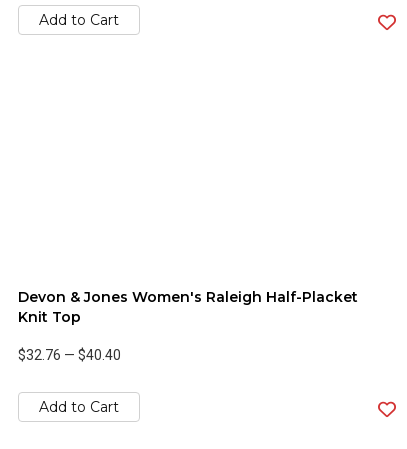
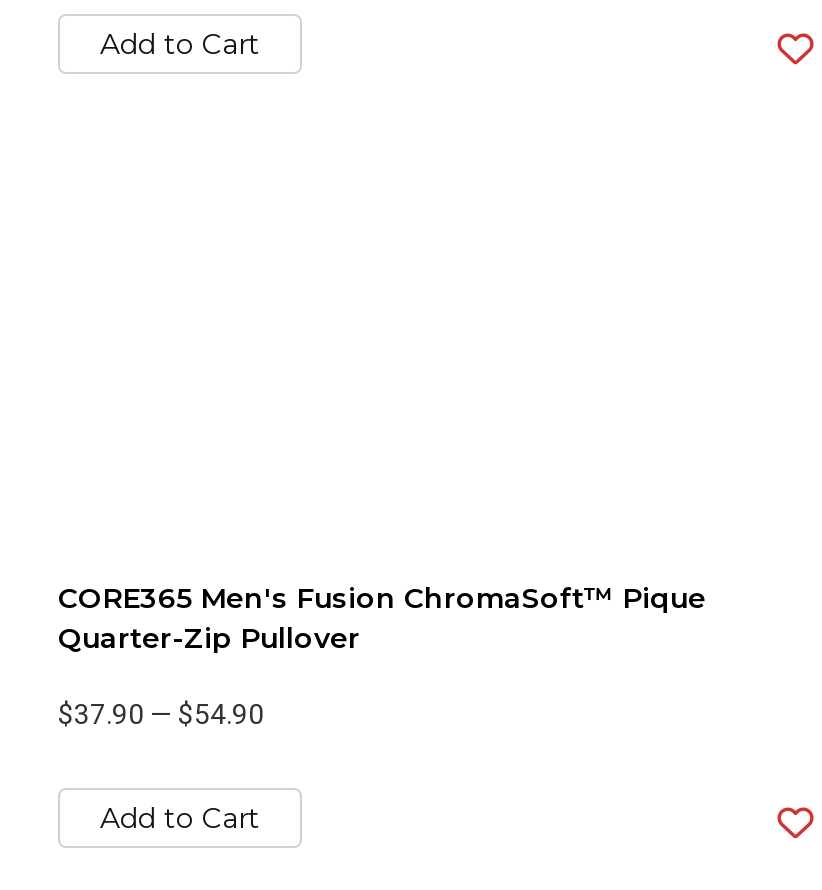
- Devon & Jones Women's Raleigh Half-Placket
- Knit Top
+ CORE365 Men's Fusion ChromaSoft™ Pique
+ Quarter-Zip Pullover

- $32.76 — $40.40
+ $37.90 — $54.90
